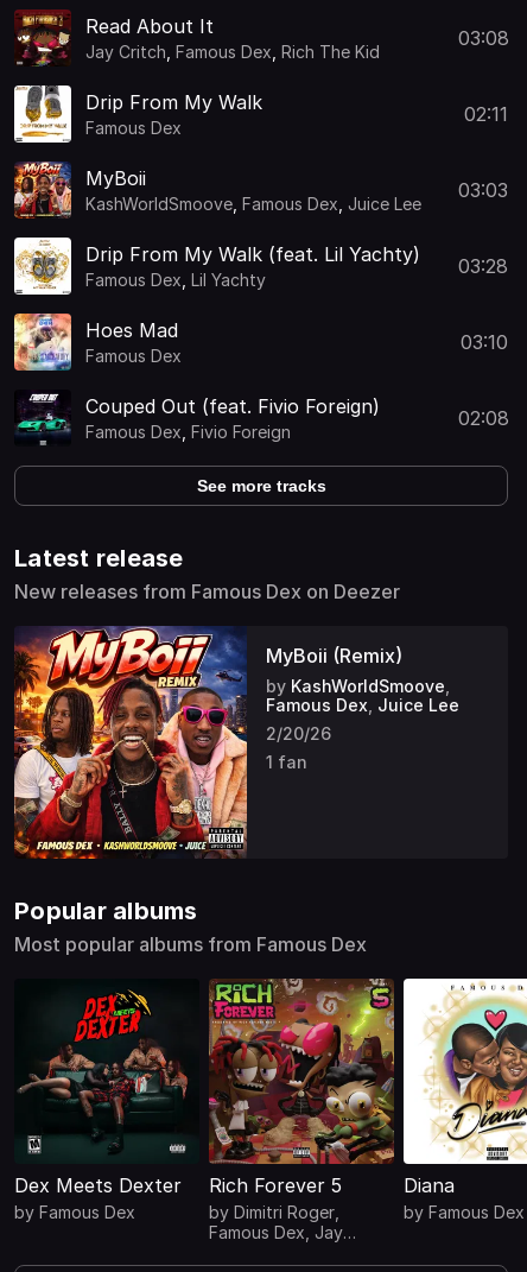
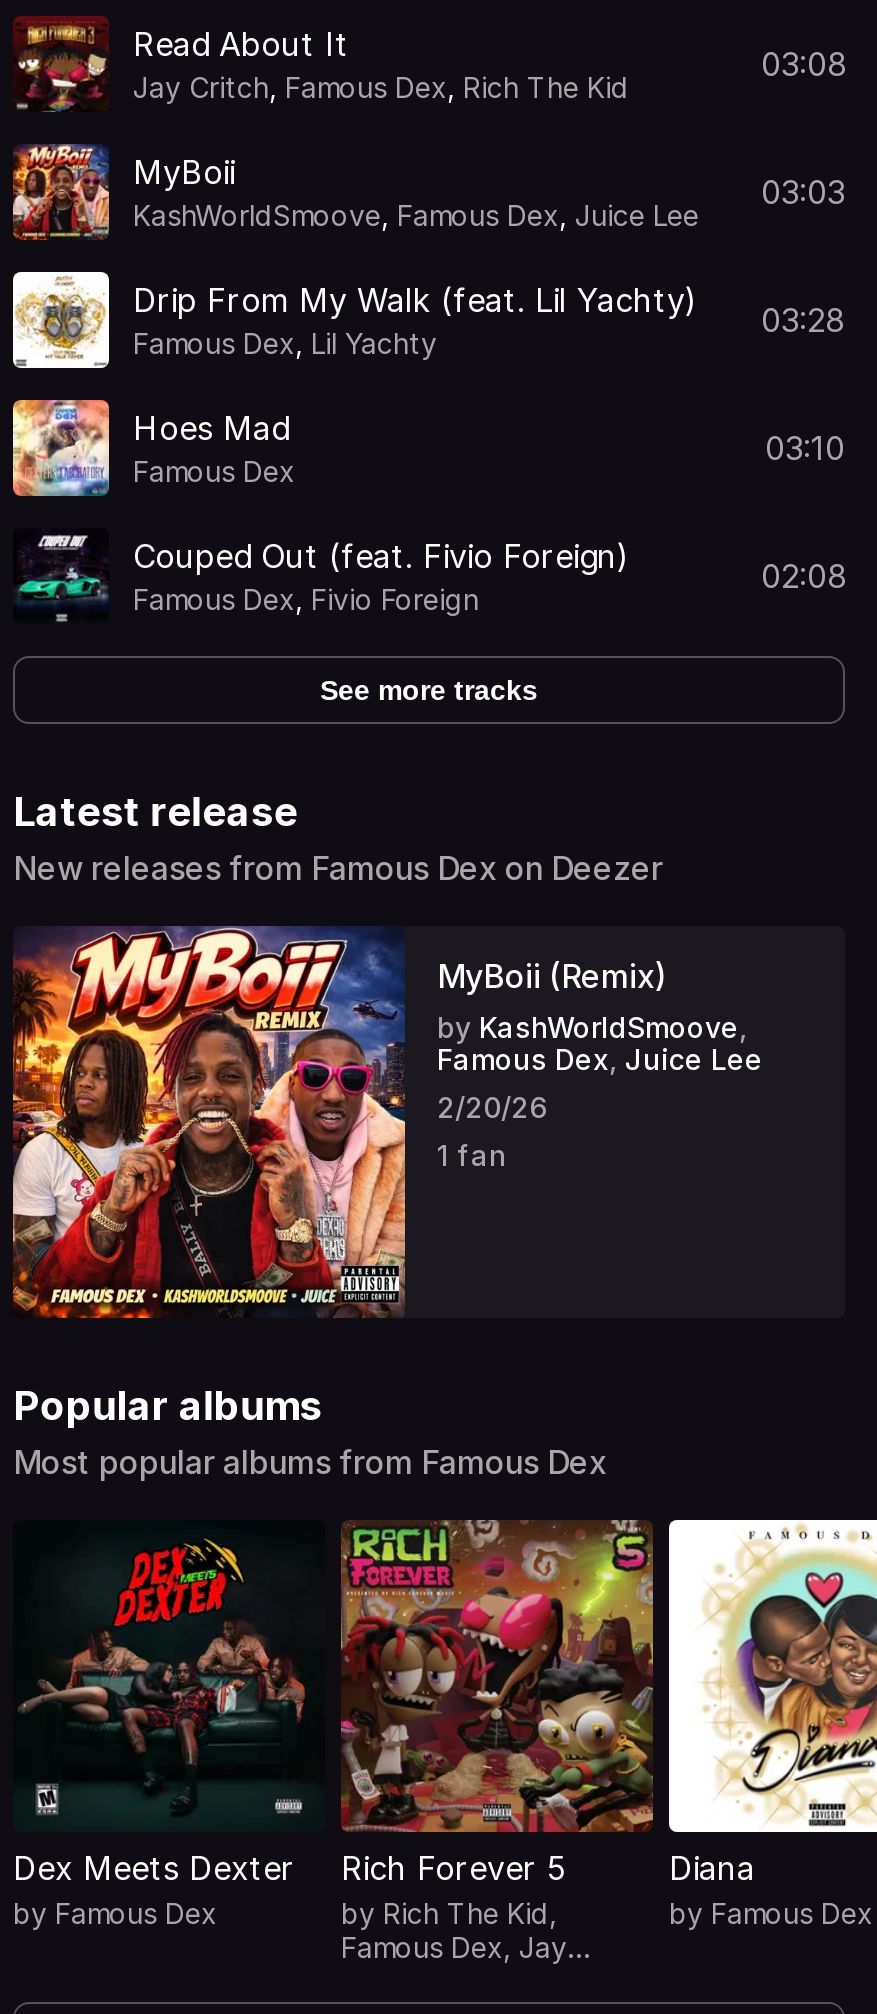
- [image]
- Drip From My Walk
- Famous Dex

- 02:11

- by Dimitri Roger,
+ by Rich The Kid,
